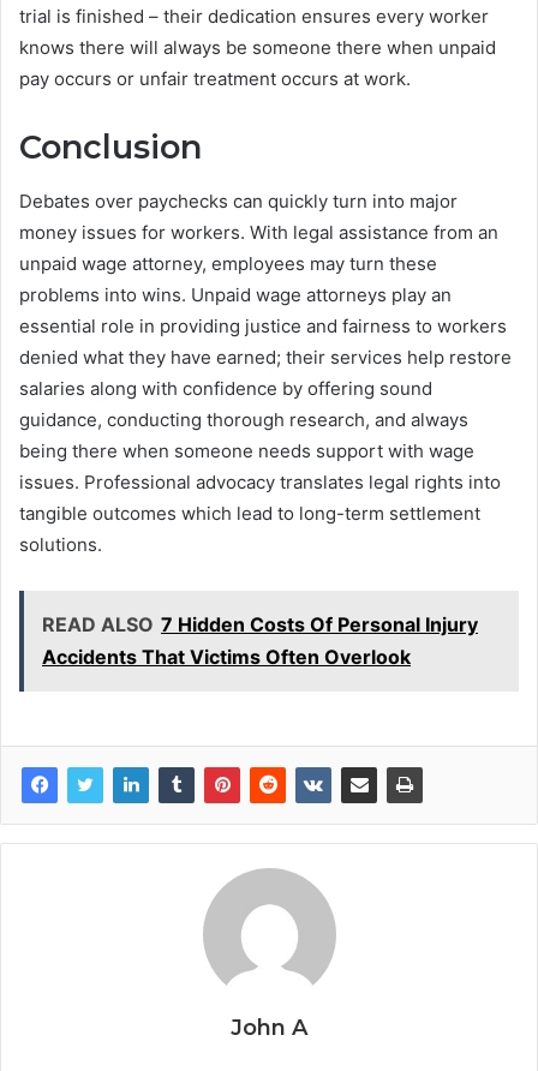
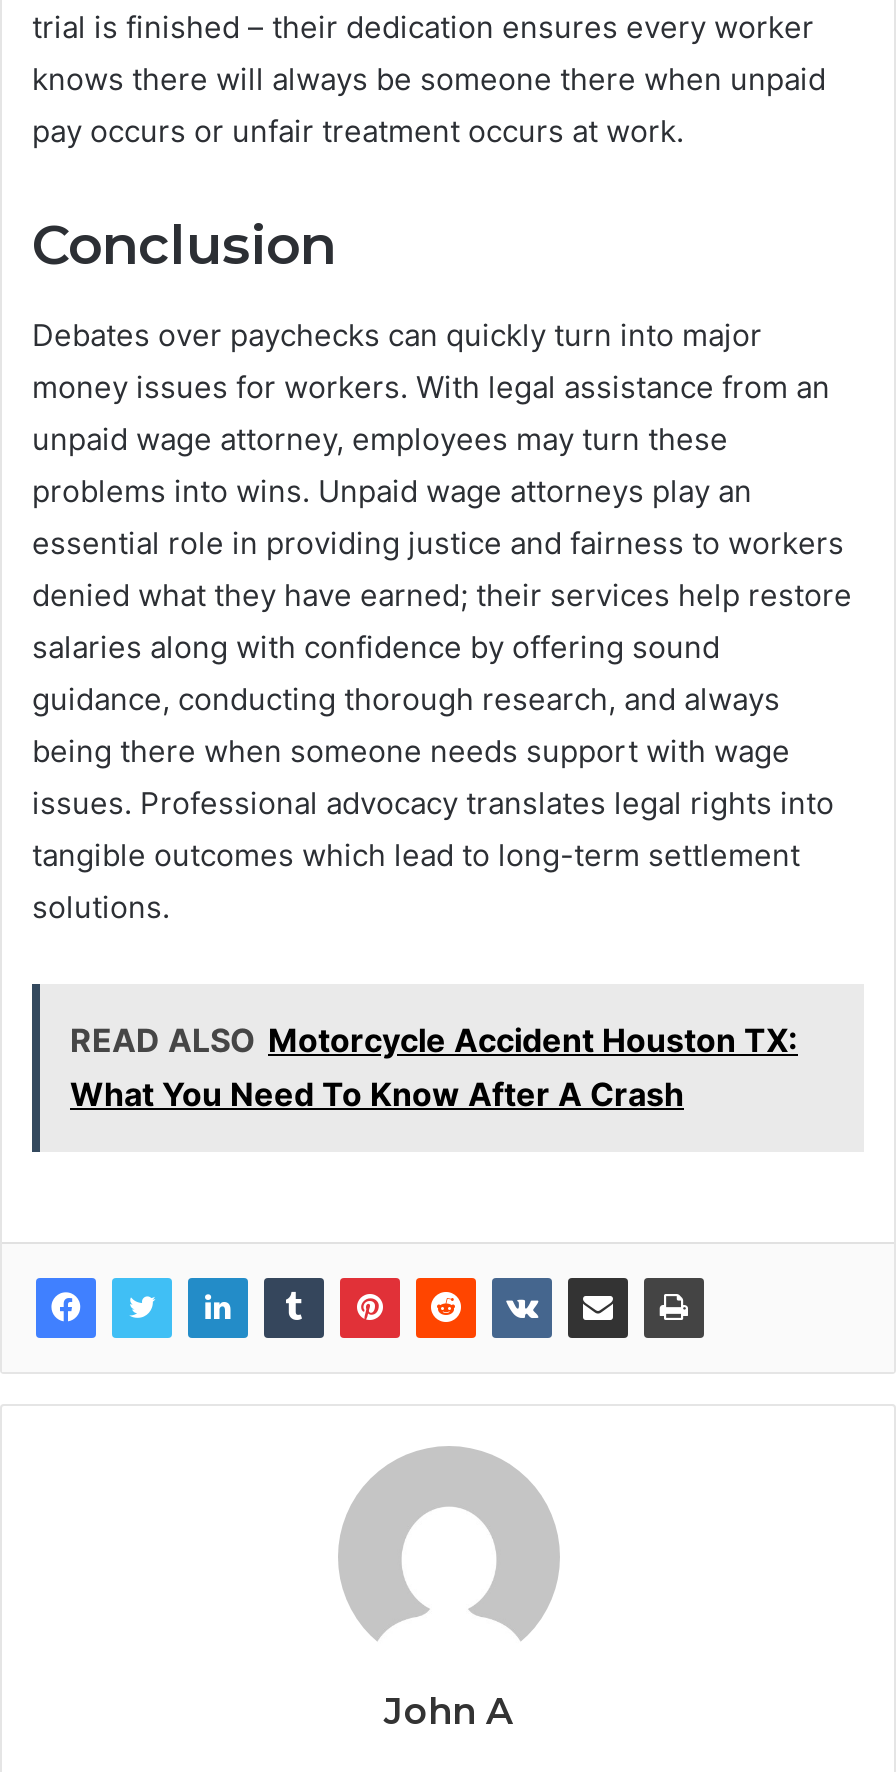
- READ ALSO 7 Hidden Costs Of Personal Injury
- Accidents That Victims Often Overlook
+ READ ALSO Motorcycle Accident Houston TX:
+ What You Need To Know After A Crash
